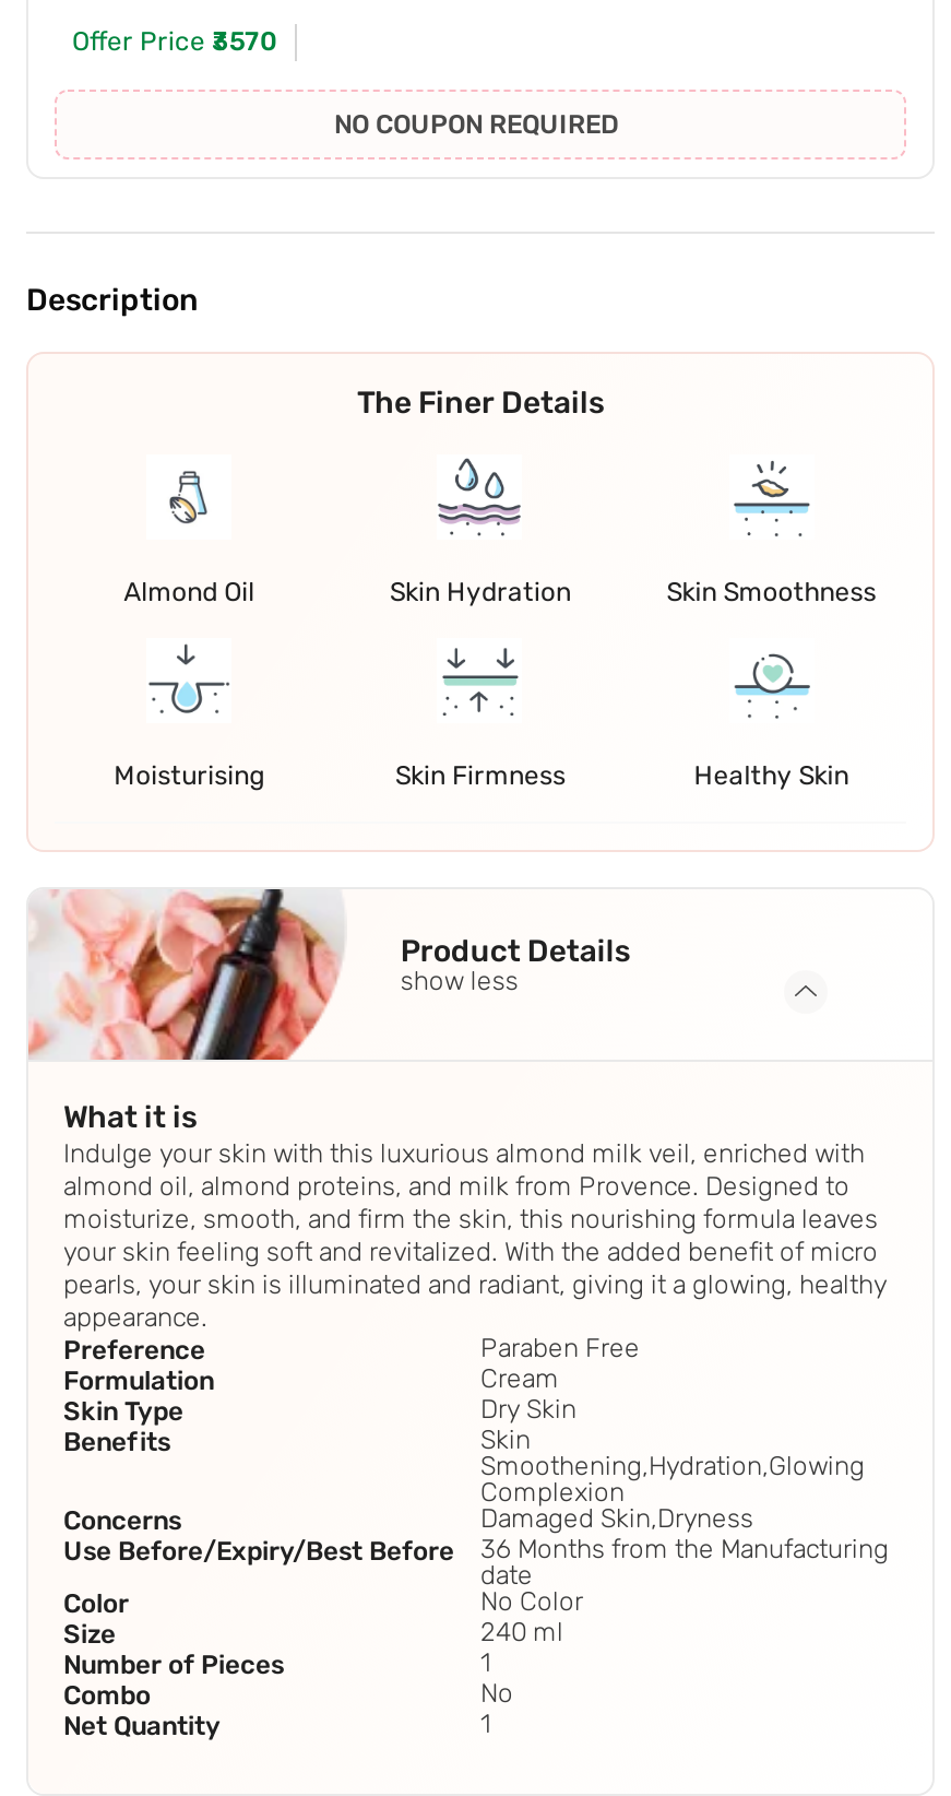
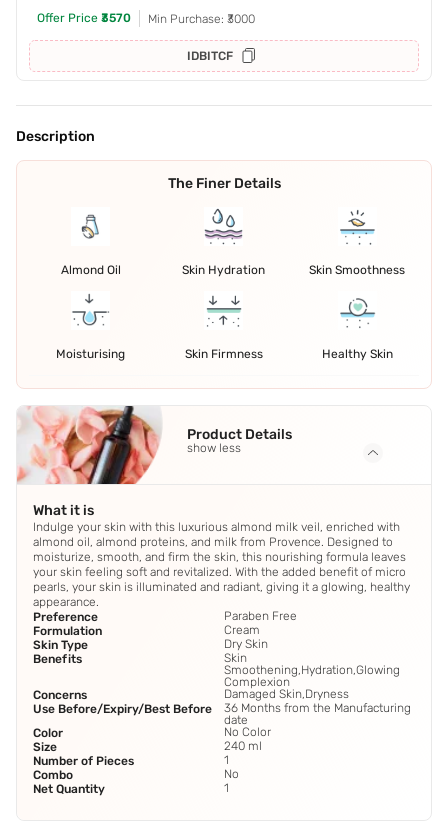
- NO COUPON REQUIRED
+ Min Purchase: ₹3000
+ IDBITCF
